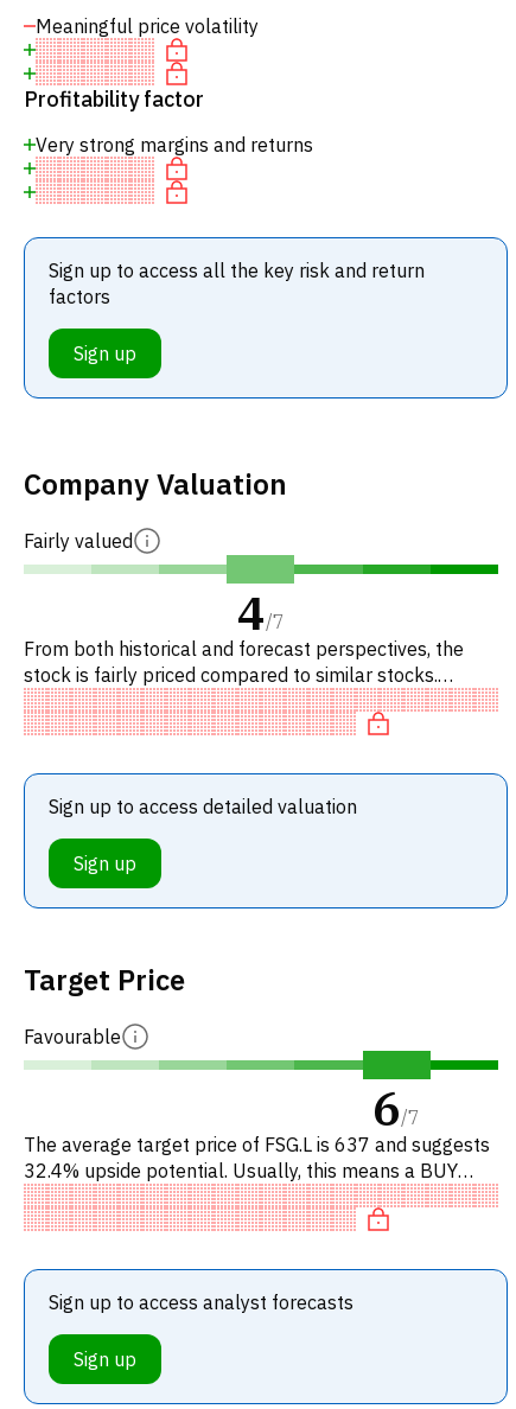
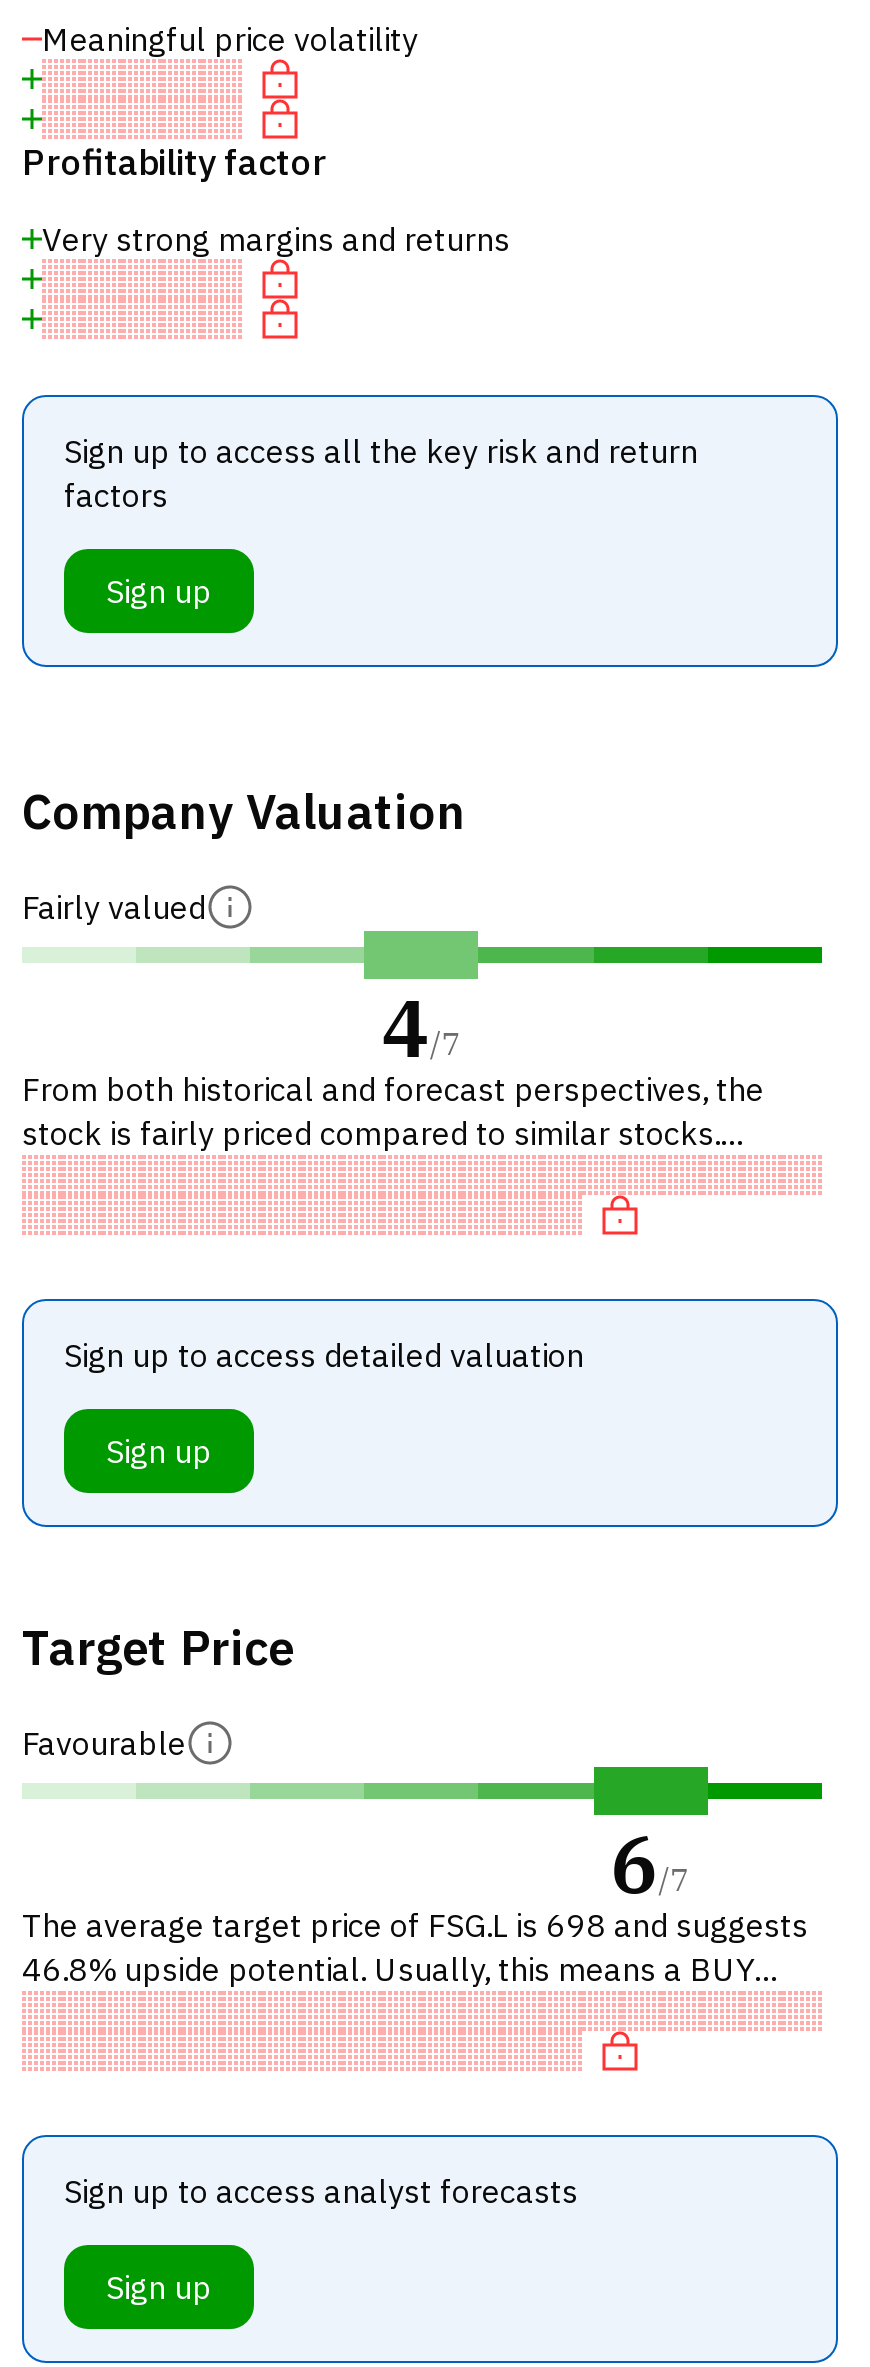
- The average target price of FSG.L is 637 and suggests
+ The average target price of FSG.L is 698 and suggests

- 32.4% upside potential. Usually, this means a BUY
+ 46.8% upside potential. Usually, this means a BUY
